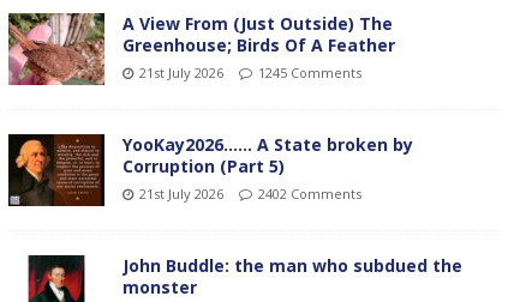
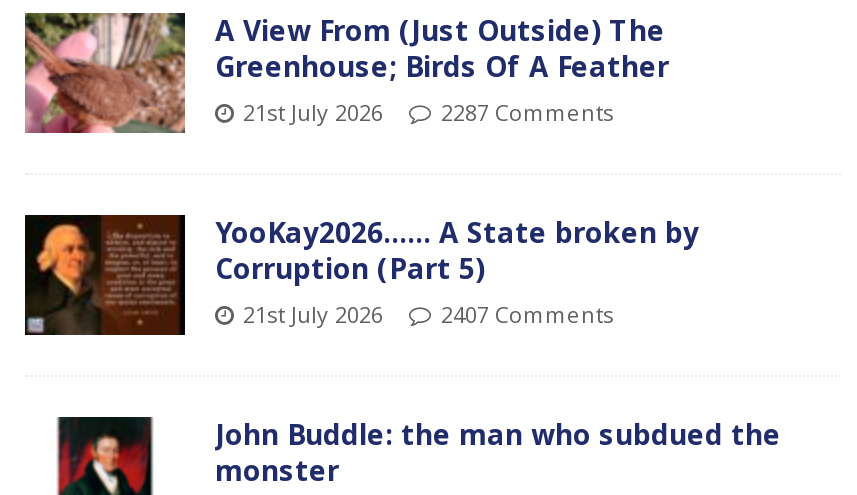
- 21st July 2026 1245 Comments
+ 21st July 2026 2287 Comments

- 21st July 2026 2402 Comments
+ 21st July 2026 2407 Comments
